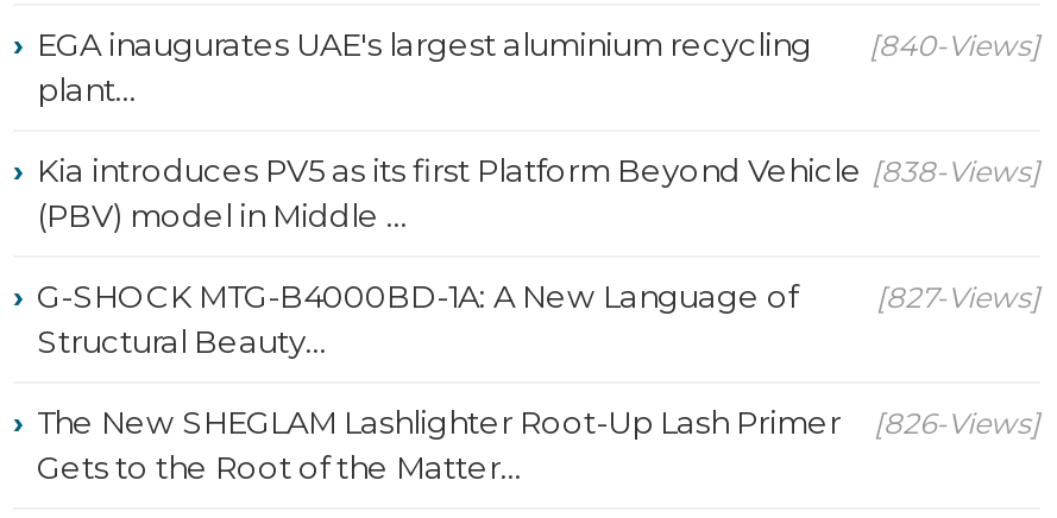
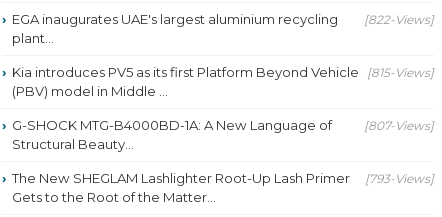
- EGA inaugurates UAE's largest aluminium recycling [840-Views]
+ EGA inaugurates UAE's largest aluminium recycling [822-Views]

- Kia introduces PV5 as its first Platform Beyond Vehicle [838-Views]
+ Kia introduces PV5 as its first Platform Beyond Vehicle [815-Views]

- [827-Views]
+ [807-Views]

- The New SHEGLAM Lashlighter Root-Up Lash Primer [826-Views]
+ The New SHEGLAM Lashlighter Root-Up Lash Primer [793-Views]
